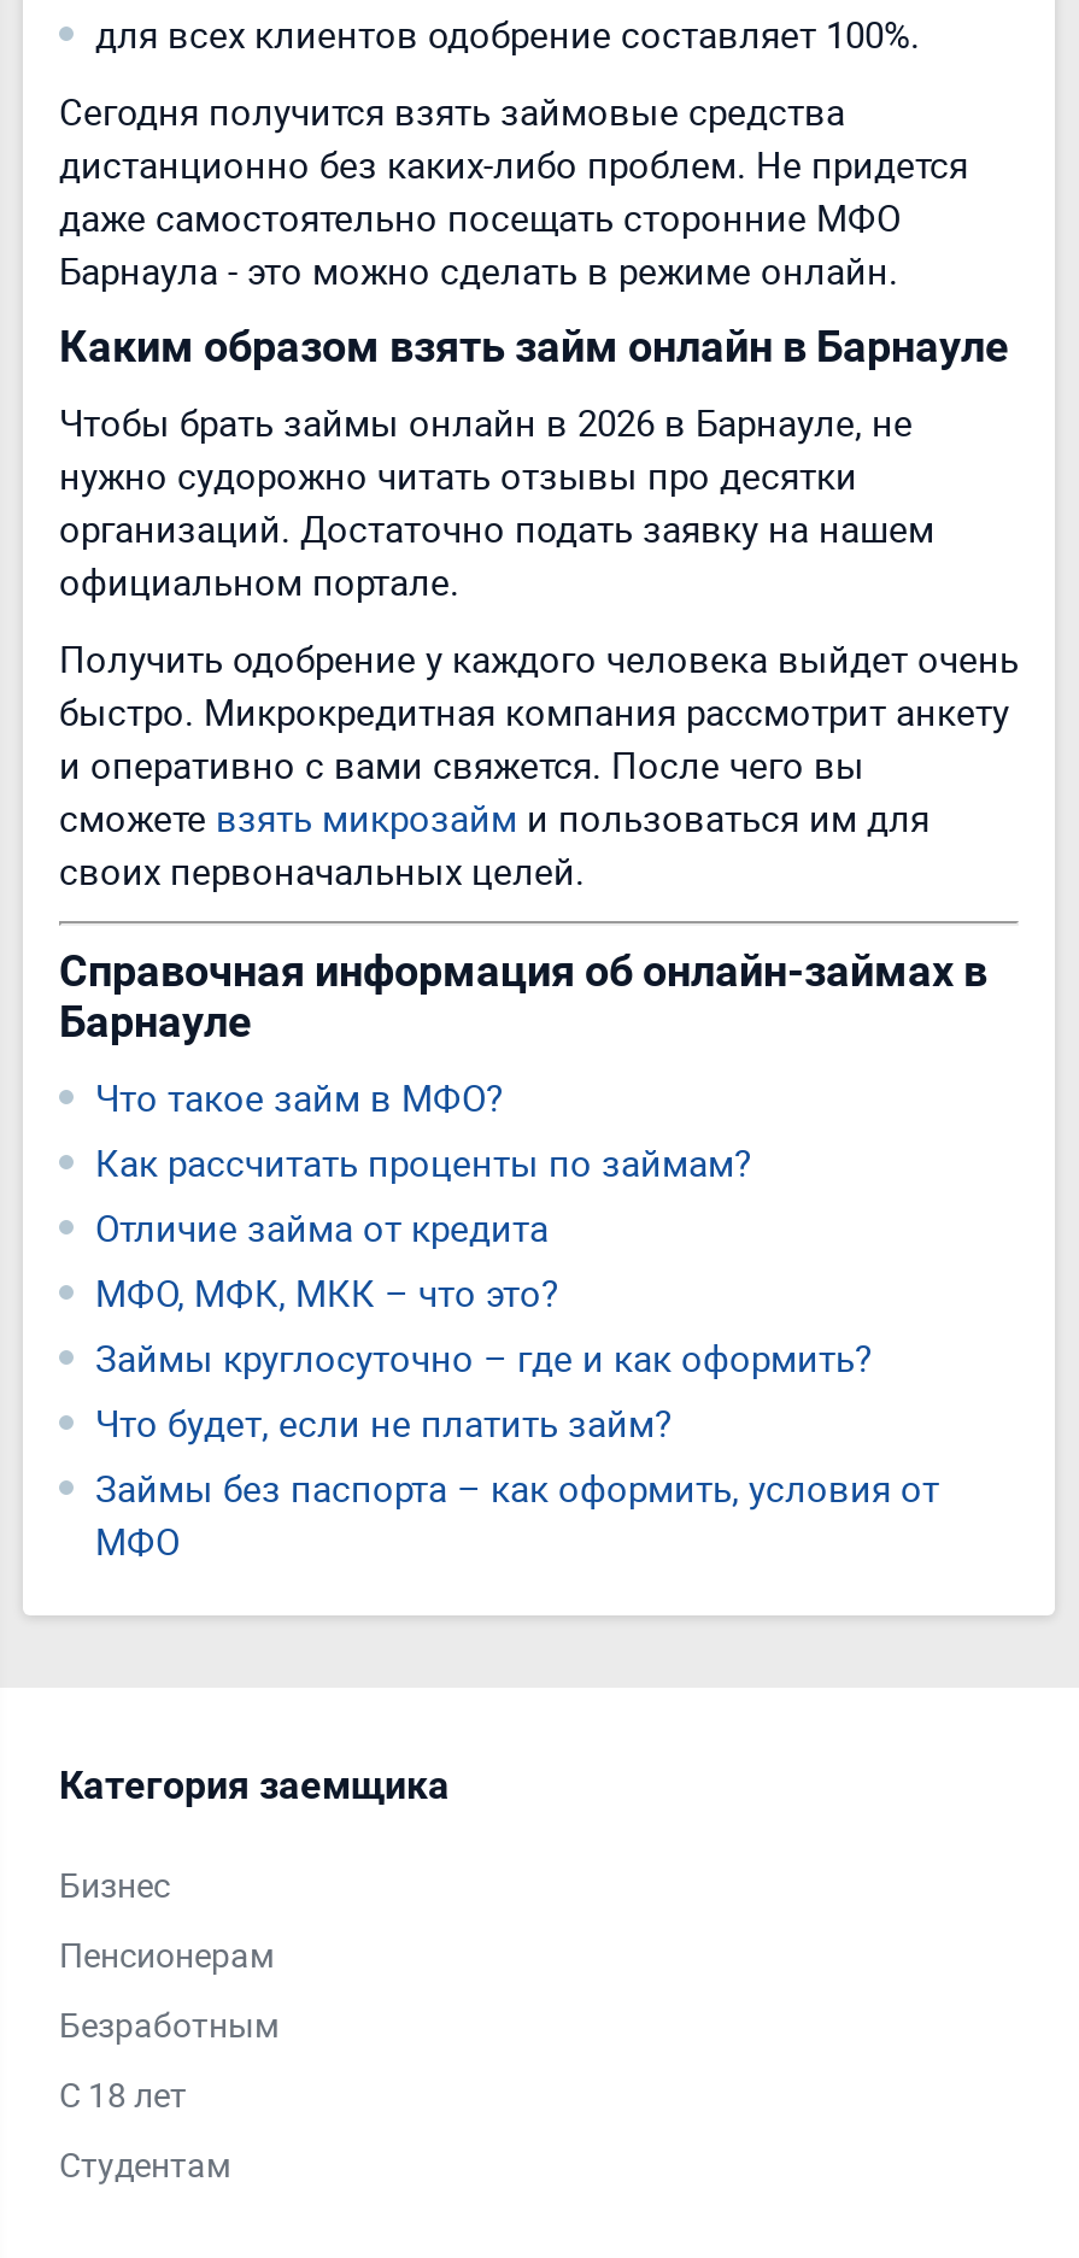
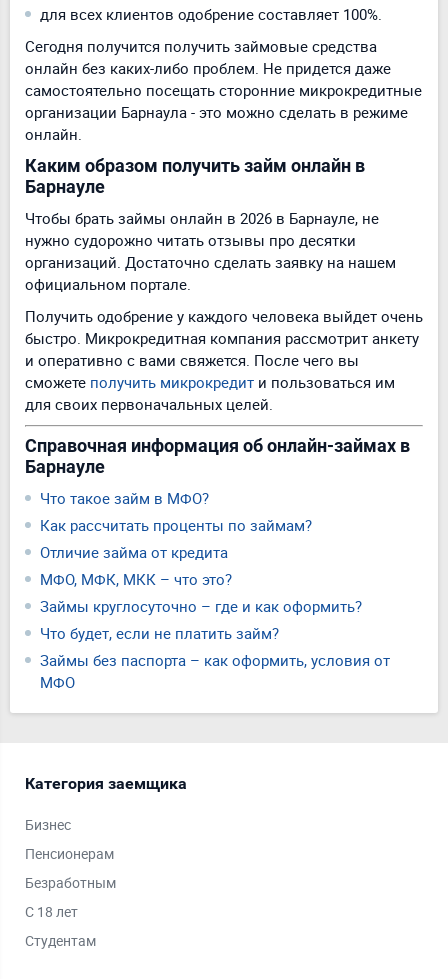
- Сегодня получится взять займовые средства
- дистанционно без каких-либо проблем. Не придется
- даже самостоятельно посещать сторонние МФО
- Барнаула - это можно сделать в режиме онлайн.
+ Сегодня получится получить займовые средства
+ онлайн без каких-либо проблем. Не придется даже
+ самостоятельно посещать сторонние микрокредитные
+ организации Барнаула - это можно сделать в режиме
+ онлайн.

- Каким образом взять займ онлайн в Барнауле
+ Каким образом получить займ онлайн в
+ Барнауле

- организаций. Достаточно подать заявку на нашем
+ организаций. Достаточно сделать заявку на нашем

- сможете взять микрозайм и пользоваться им для
- своих первоначальных целей.
+ сможете получить микрокредит и пользоваться им
+ для своих первоначальных целей.
